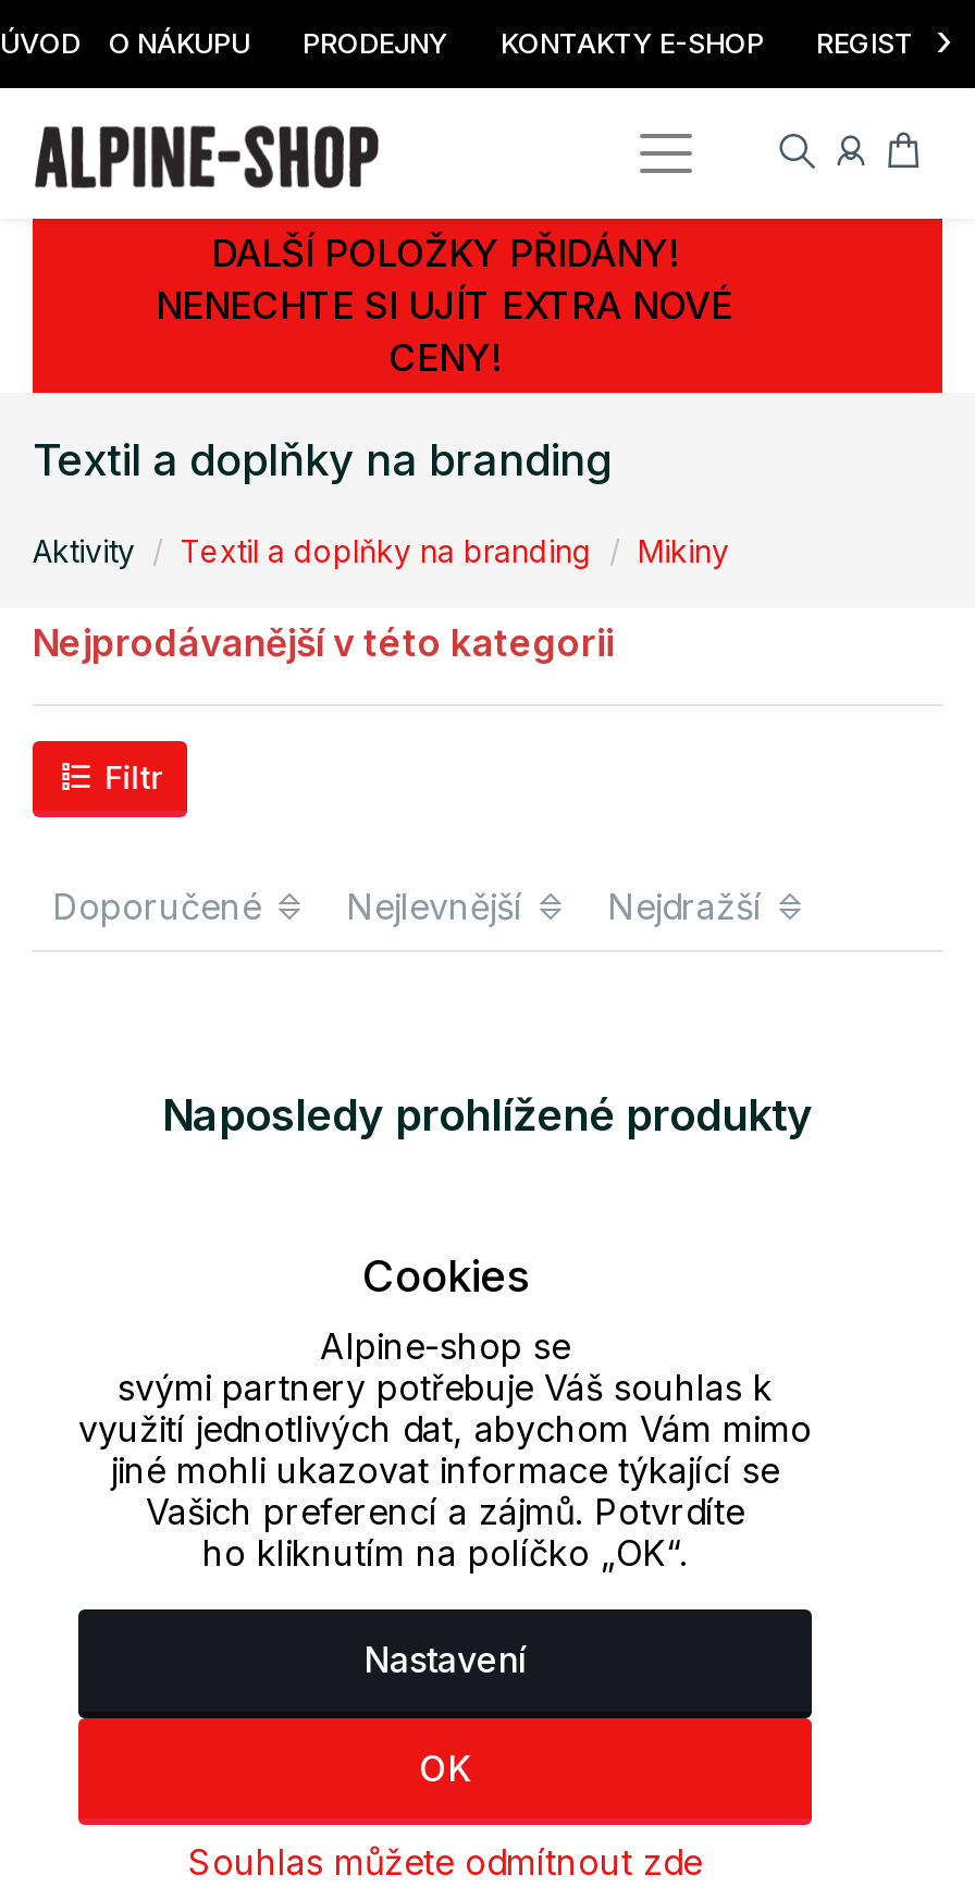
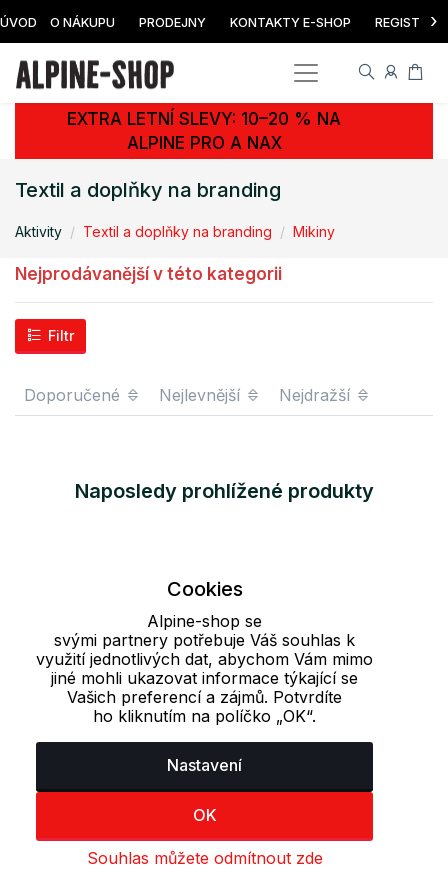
- DALŠÍ POLOŽKY PŘIDÁNY!
- NENECHTE SI UJÍT EXTRA NOVÉ
- CENY!
+ EXTRA LETNÍ SLEVY: 10–20 % NA
+ ALPINE PRO A NAX

moved up: Textil a doplňky na branding | Aktivity | Textil a doplňky na branding | ... | Nejdražší | Naposledy prohlížené produkty
